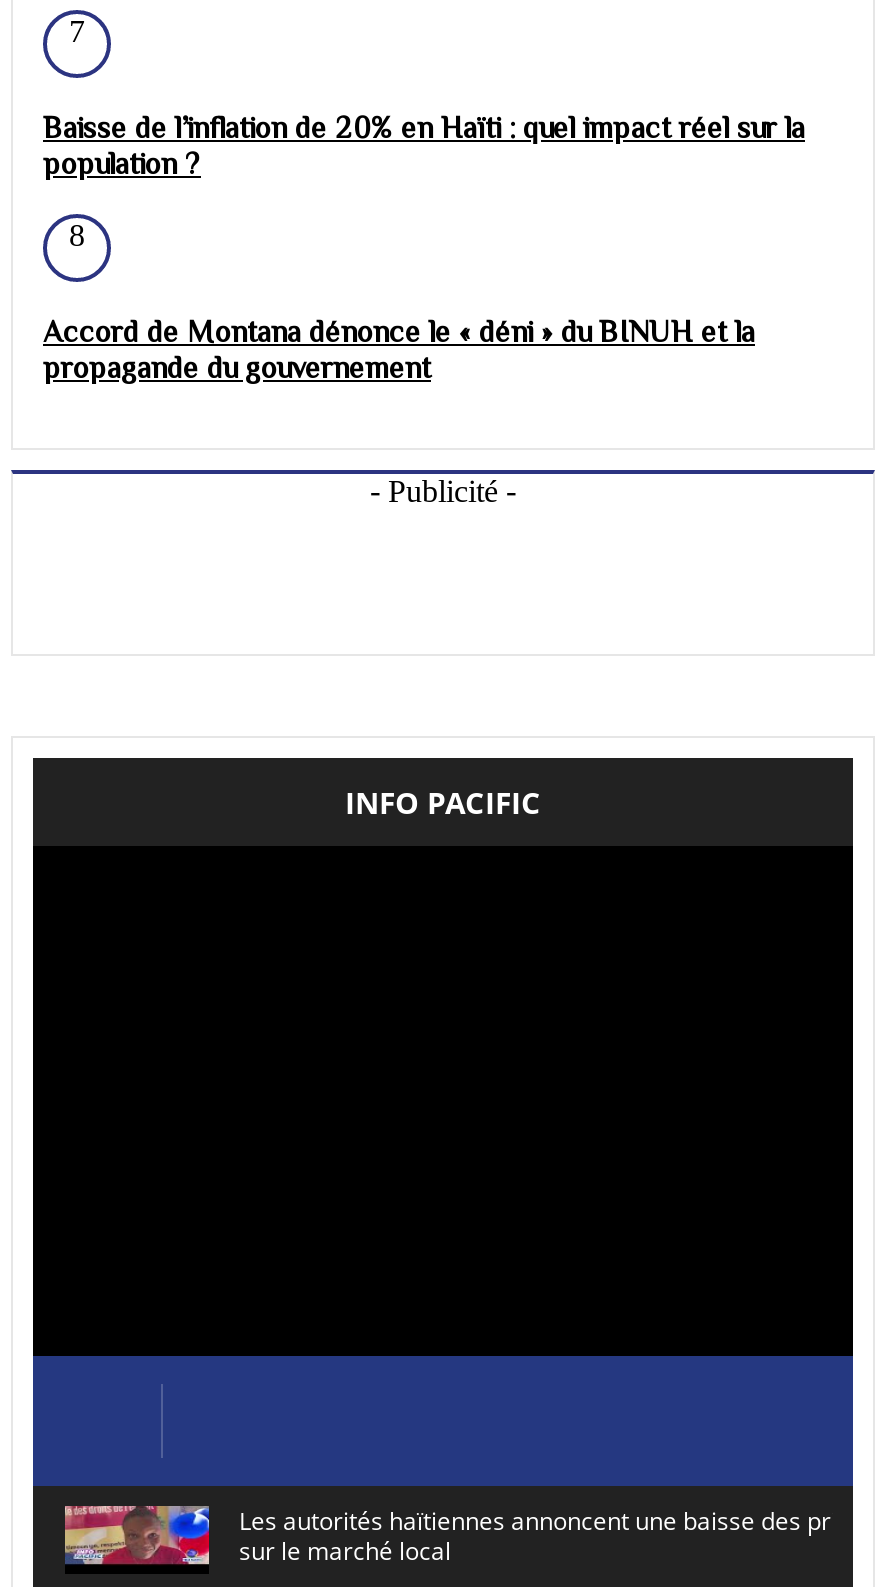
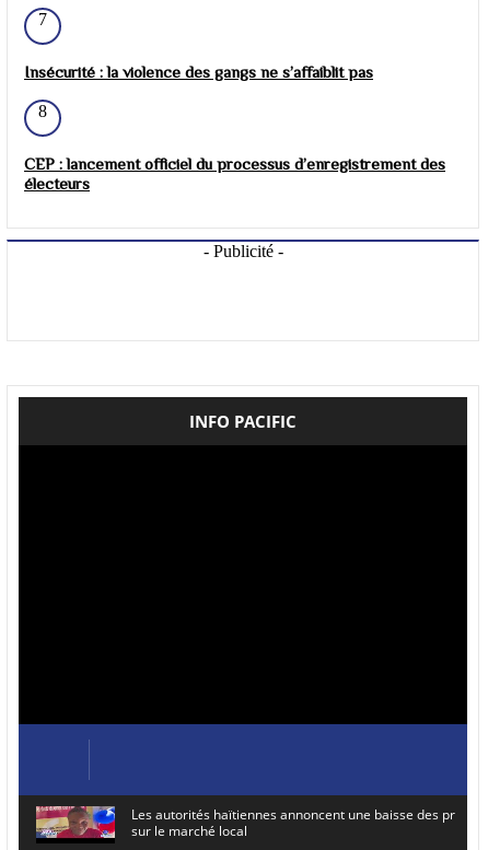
- Baisse de l’inflation de 20% en Haïti : quel impact réel sur la
- population ?
+ Insécurité : la violence des gangs ne s’affaiblit pas

- Accord de Montana dénonce le « déni » du BINUH et la
- propagande du gouvernement
+ CEP : lancement officiel du processus d’enregistrement des
+ électeurs
